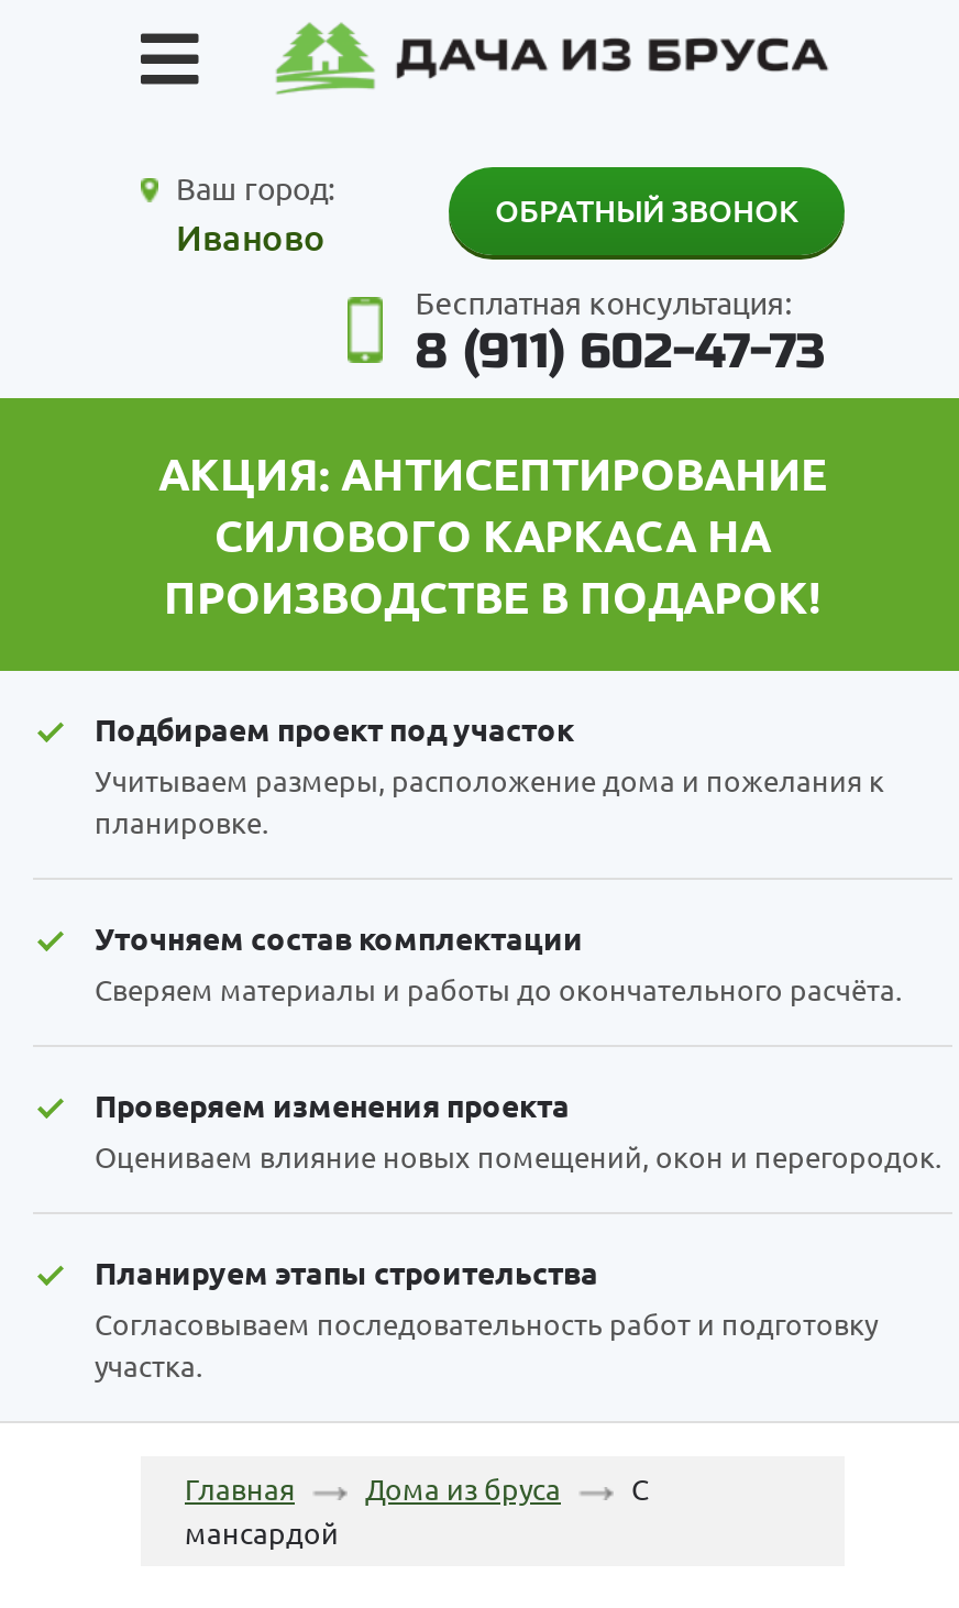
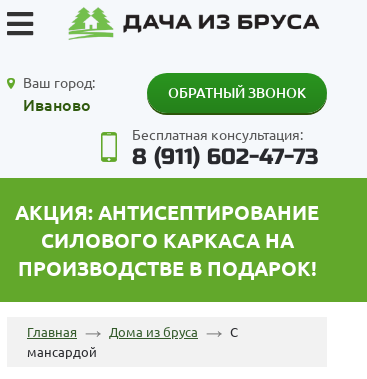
- Подбираем проект под участок
- Учитываем размеры, расположение дома и пожелания к
- планировке.
- Уточняем состав комплектации
- Сверяем материалы и работы до окончательного расчёта.
- Проверяем изменения проекта
- Оцениваем влияние новых помещений, окон и перегородок.
- Планируем этапы строительства
- Согласовываем последовательность работ и подготовку
- участка.
